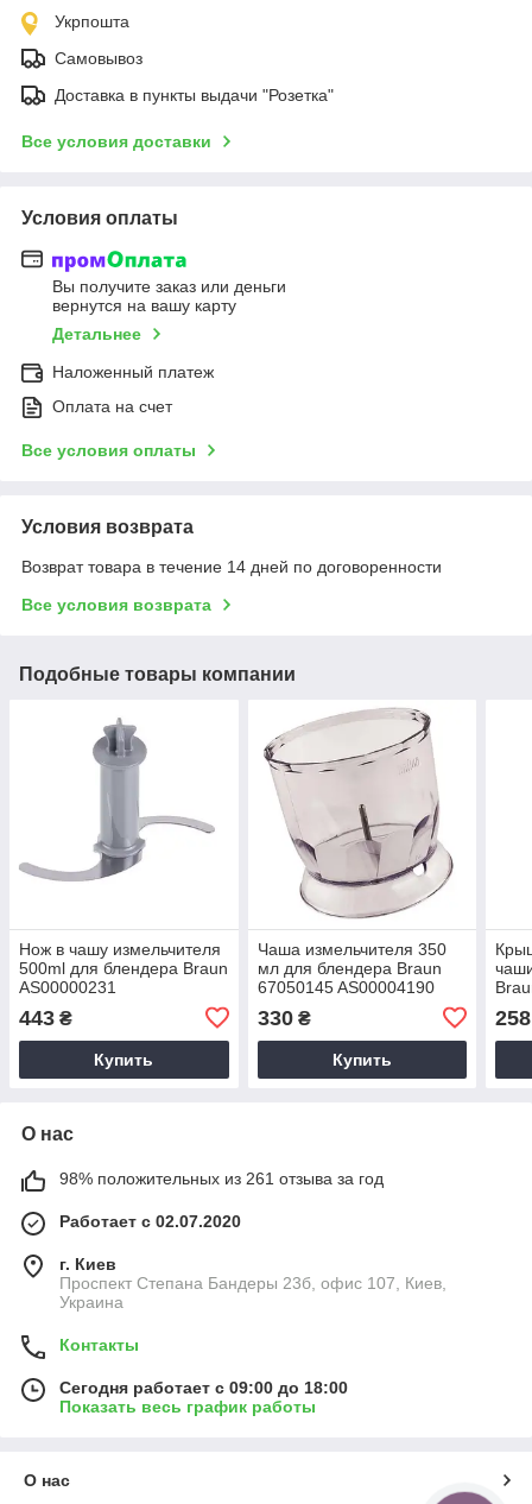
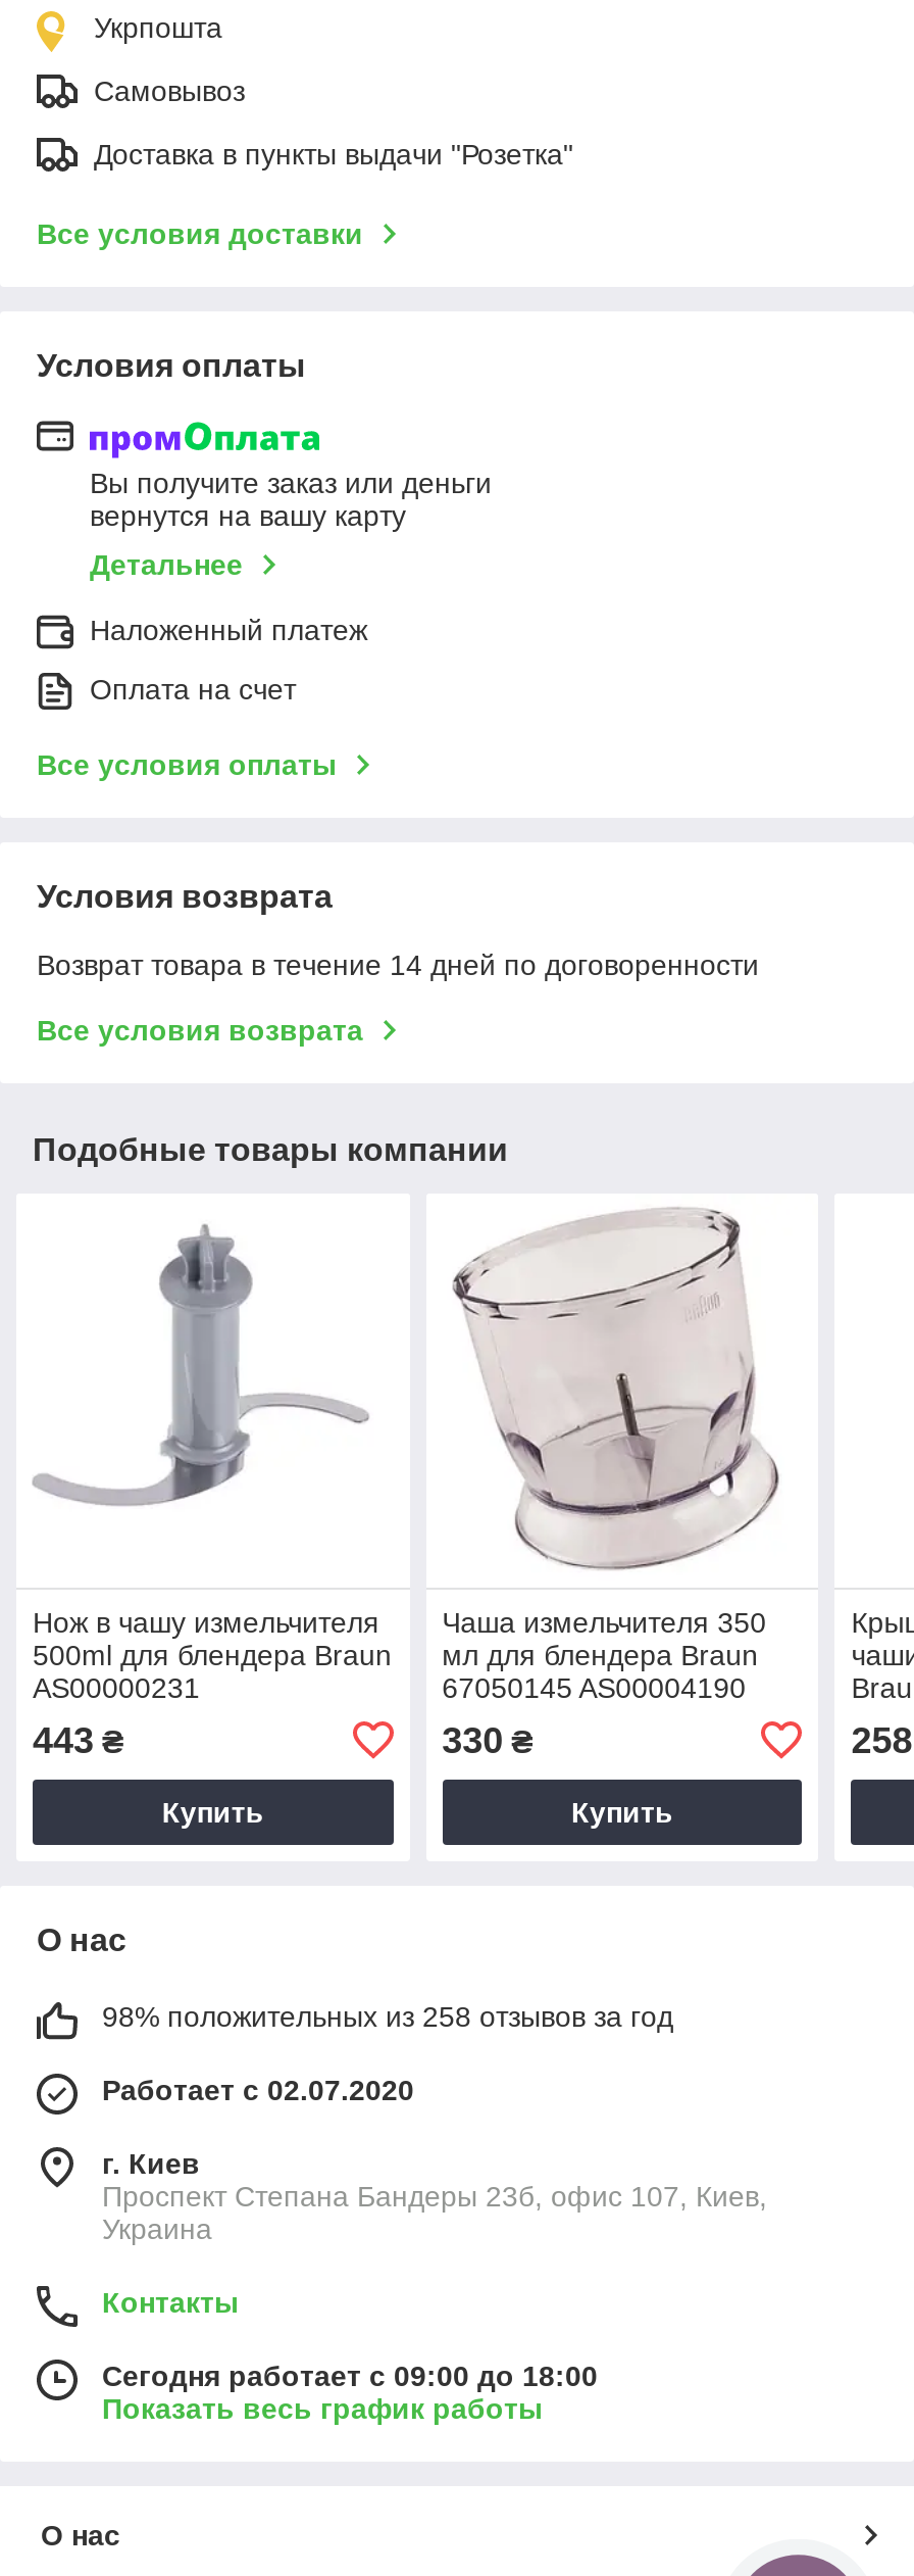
- 98% положительных из 261 отзыва за год
+ 98% положительных из 258 отзывов за год
